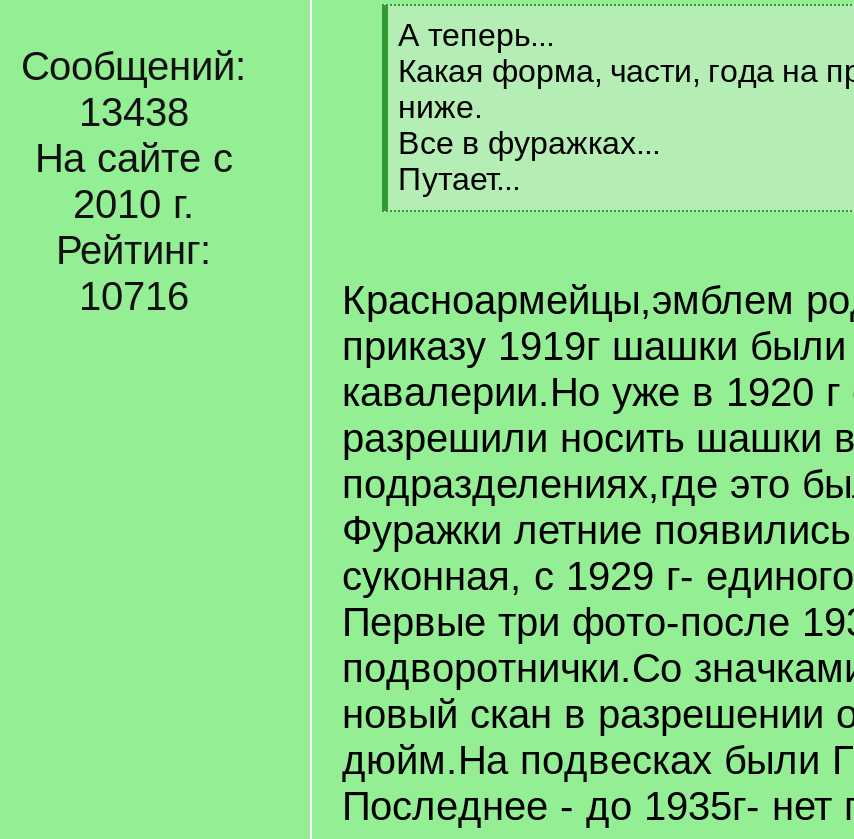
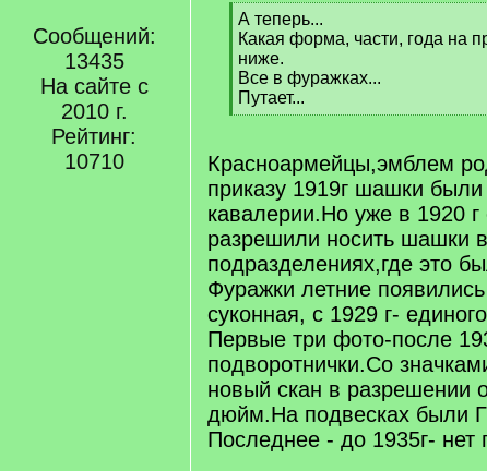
- 13438
+ 13435

- 10716
+ 10710
